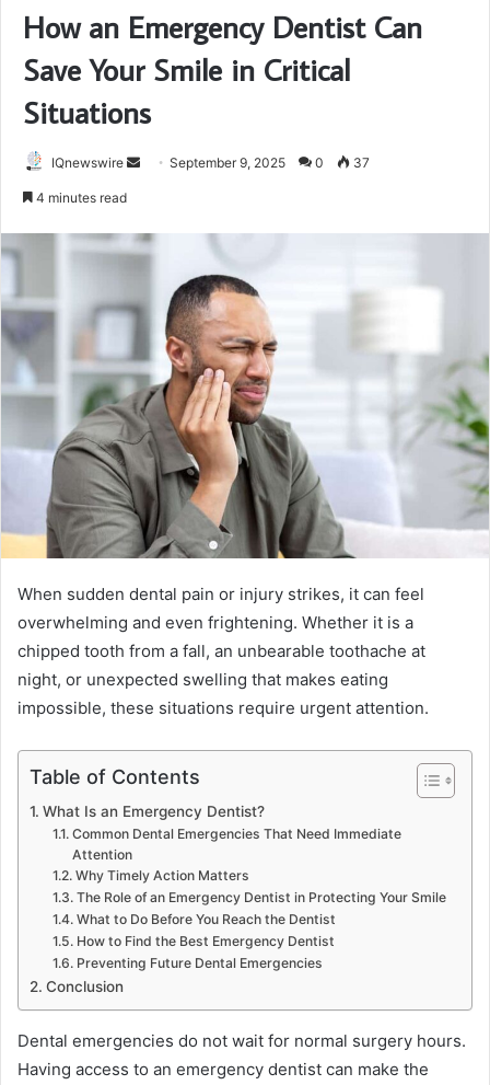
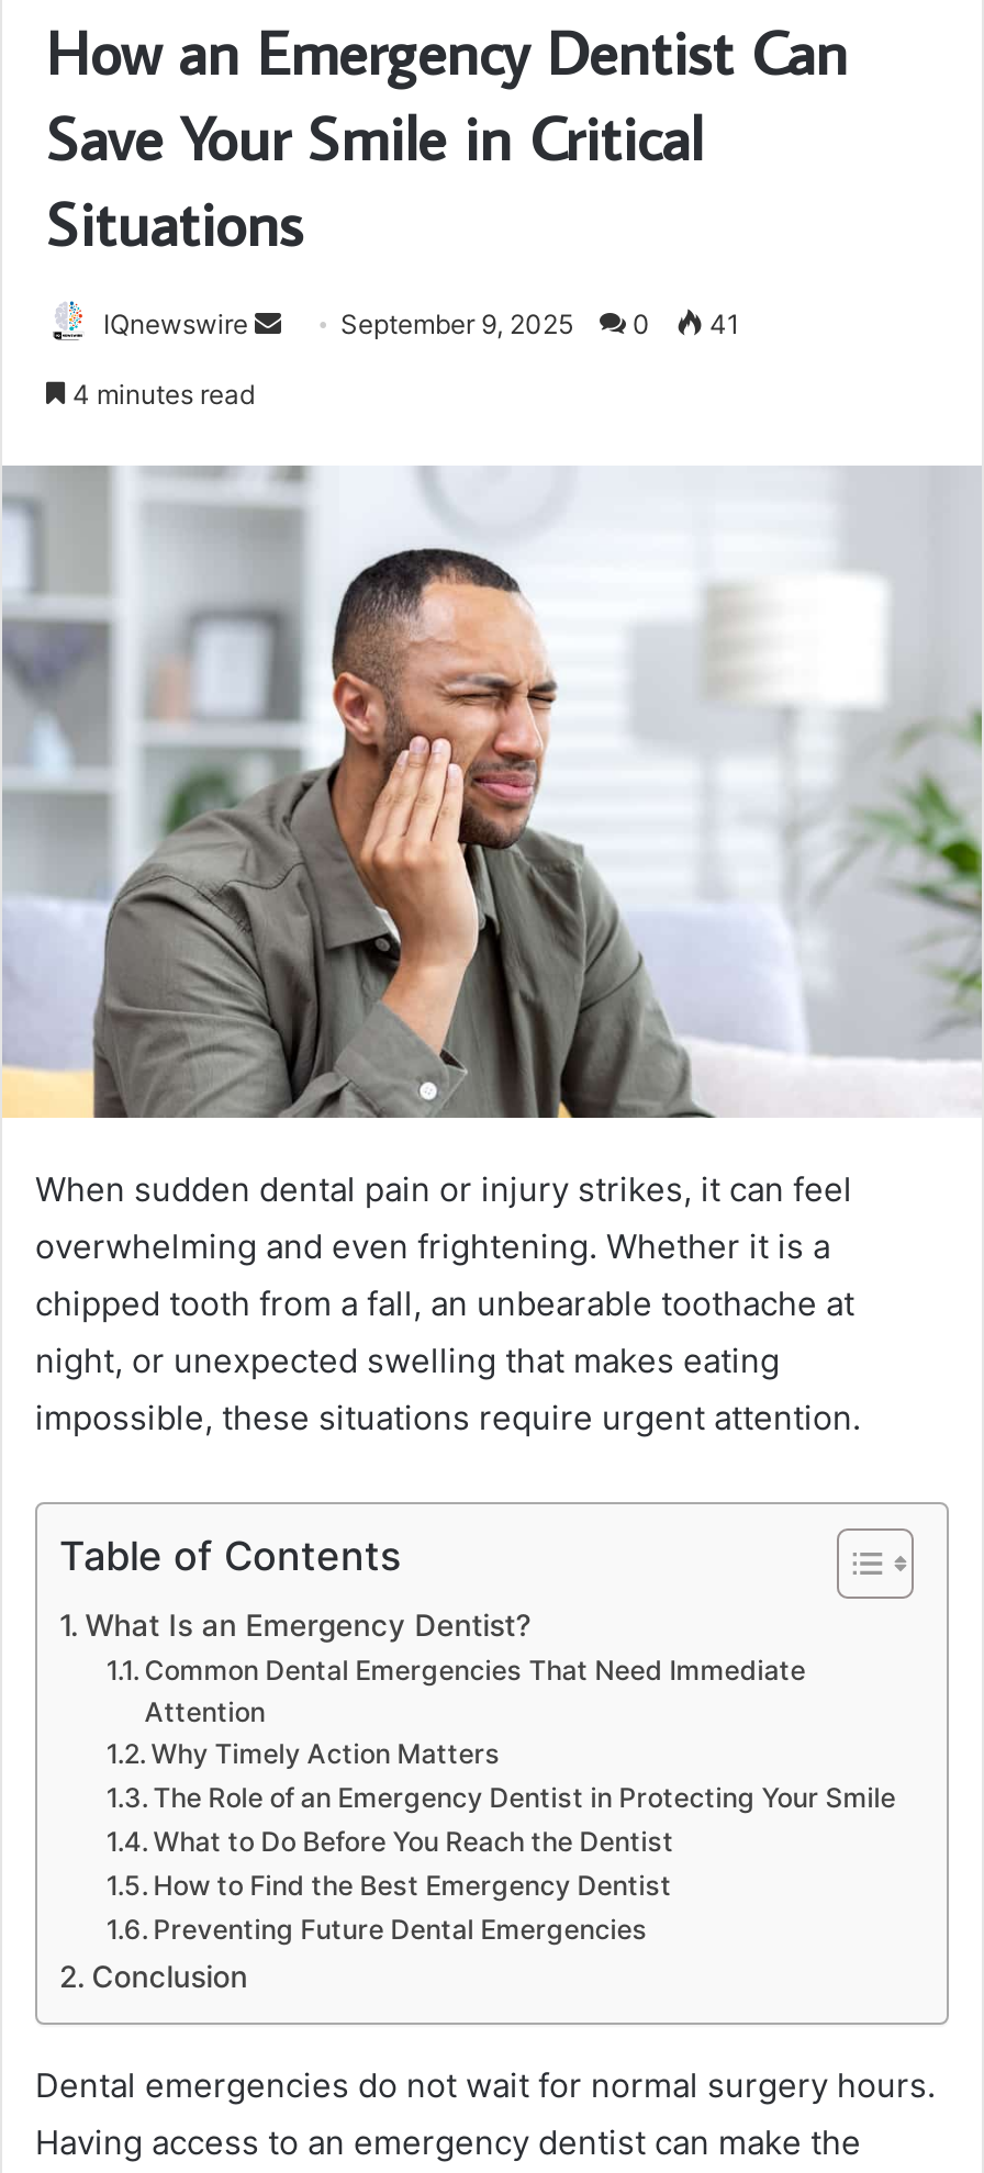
- 37
+ 41
